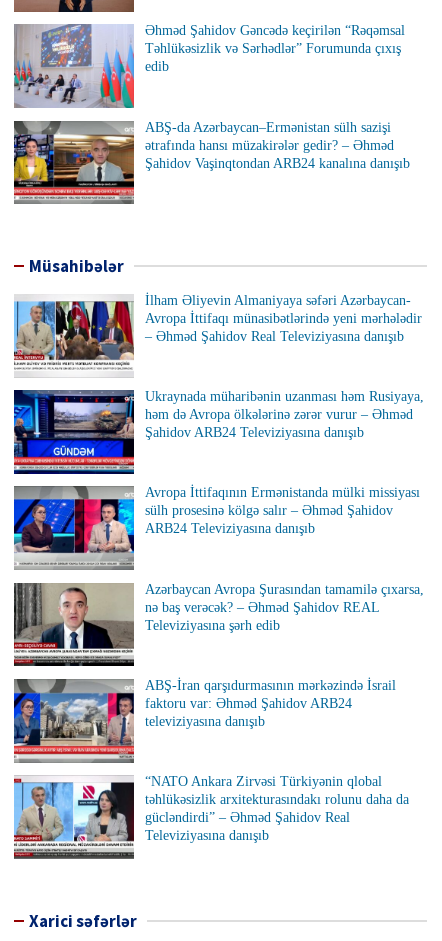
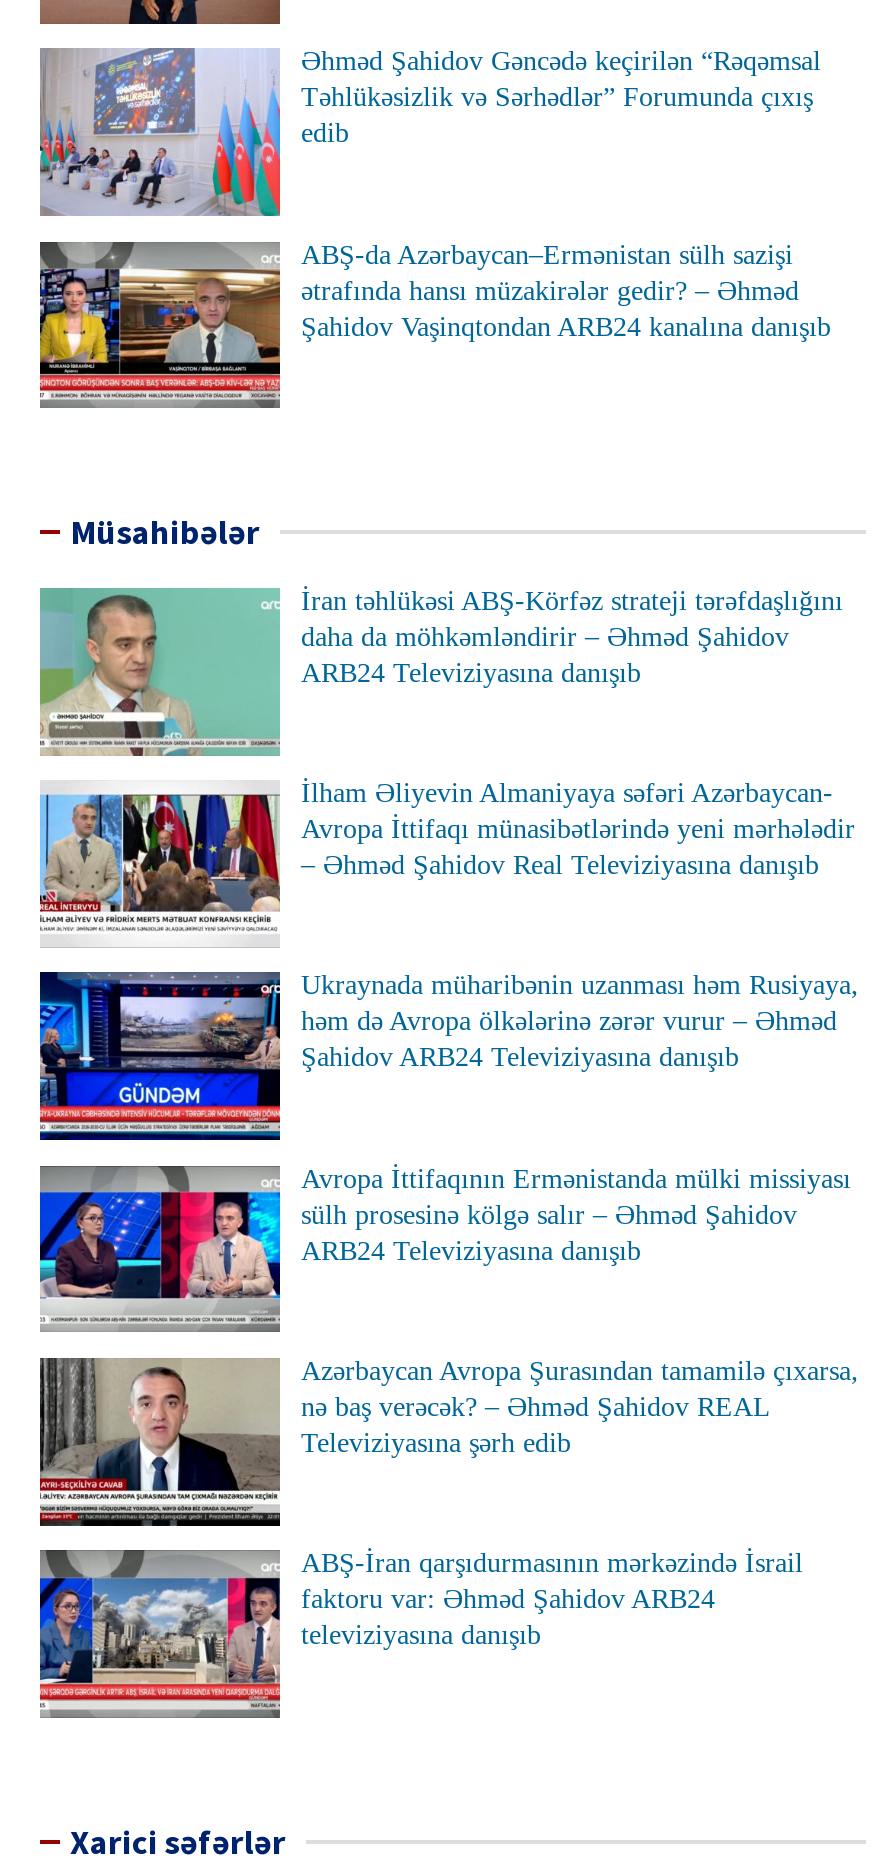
+ [image]
+ İran təhlükəsi ABŞ-Körfəz strateji tərəfdaşlığını
+ daha da möhkəmləndirir – Əhməd Şahidov
+ ARB24 Televiziyasına danışıb

moved down: [image] | İlham Əliyevin Almaniyaya səfəri Azərbaycan- | Avropa İttifaqı münasibətlərində yeni mərhələdir | ... | faktoru var: Əhməd Şahidov ARB24 | televiziyasına danışıb

- [image]
- “NATO Ankara Zirvəsi Türkiyənin qlobal
- təhlükəsizlik arxitekturasındakı rolunu daha da
- gücləndirdi” – Əhməd Şahidov Real
- Televiziyasına danışıb
